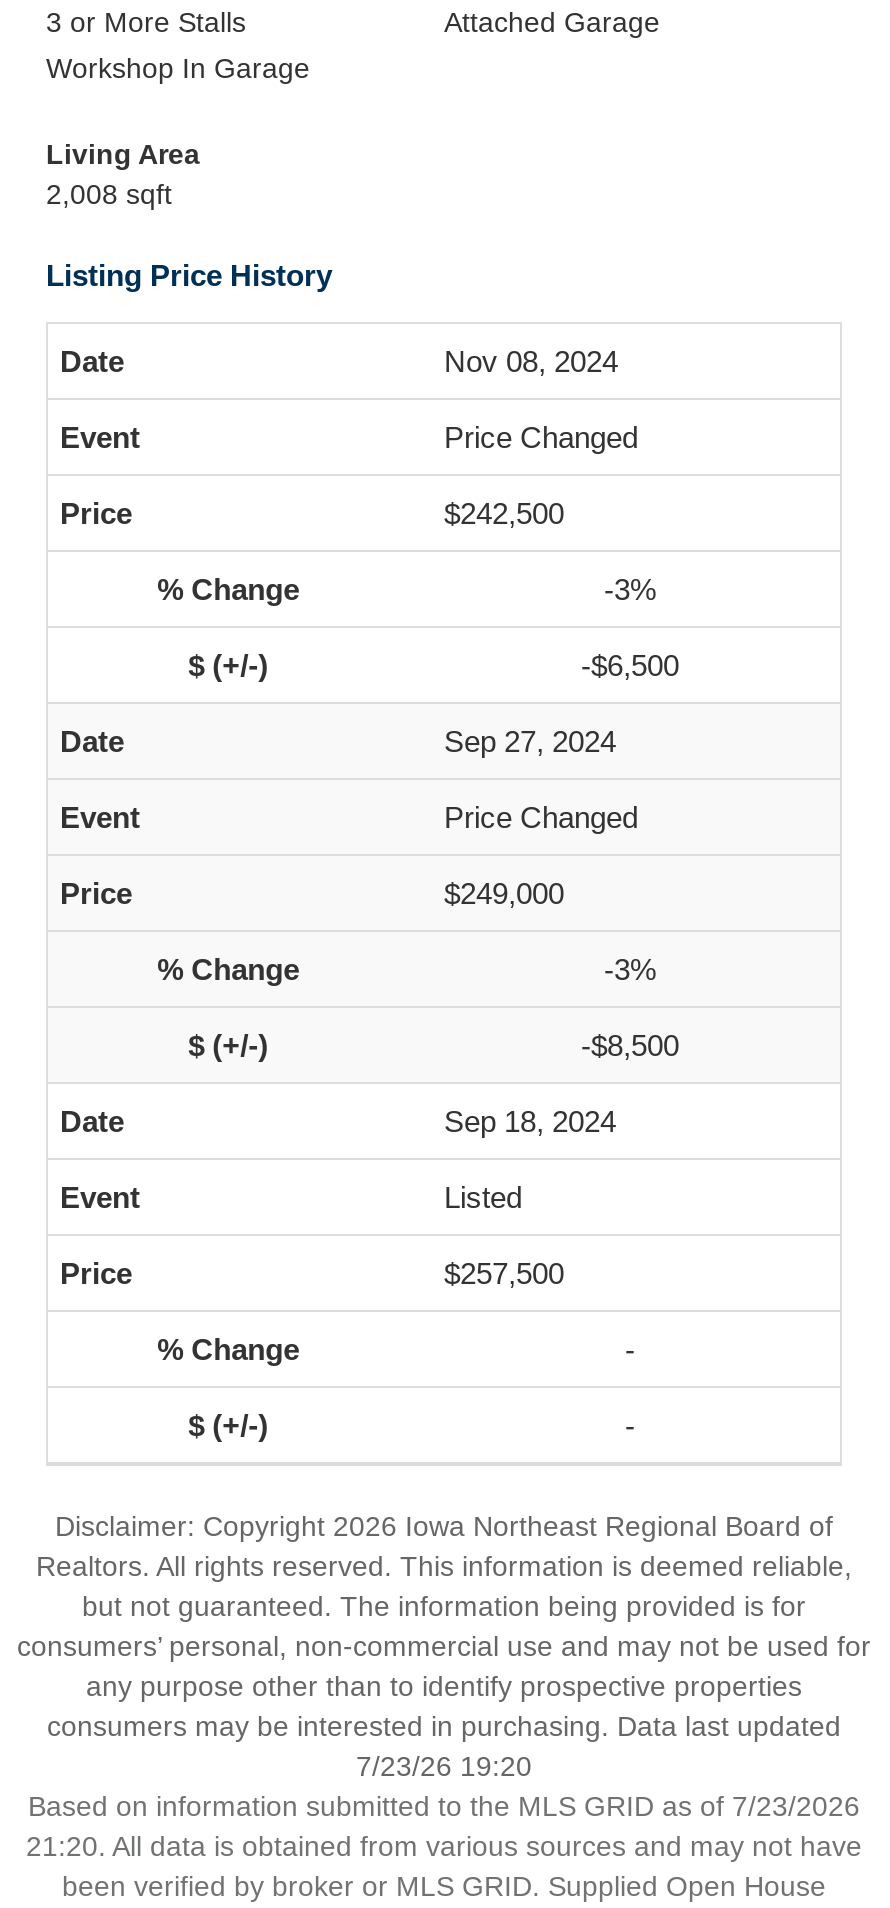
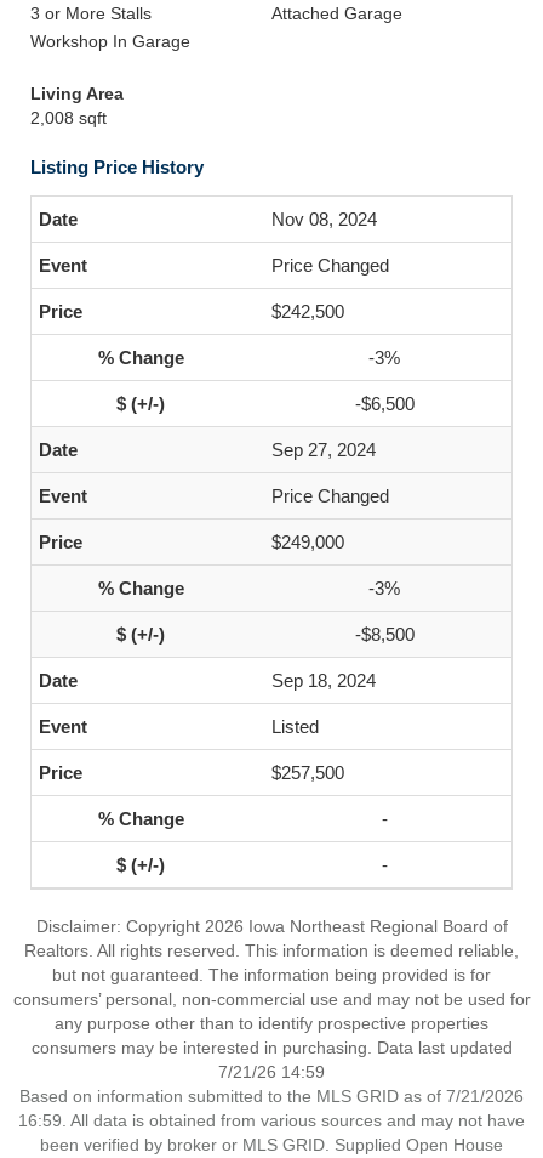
- 7/23/26 19:20
+ 7/21/26 14:59

- Based on information submitted to the MLS GRID as of 7/23/2026
+ Based on information submitted to the MLS GRID as of 7/21/2026

- 21:20. All data is obtained from various sources and may not have
+ 16:59. All data is obtained from various sources and may not have
